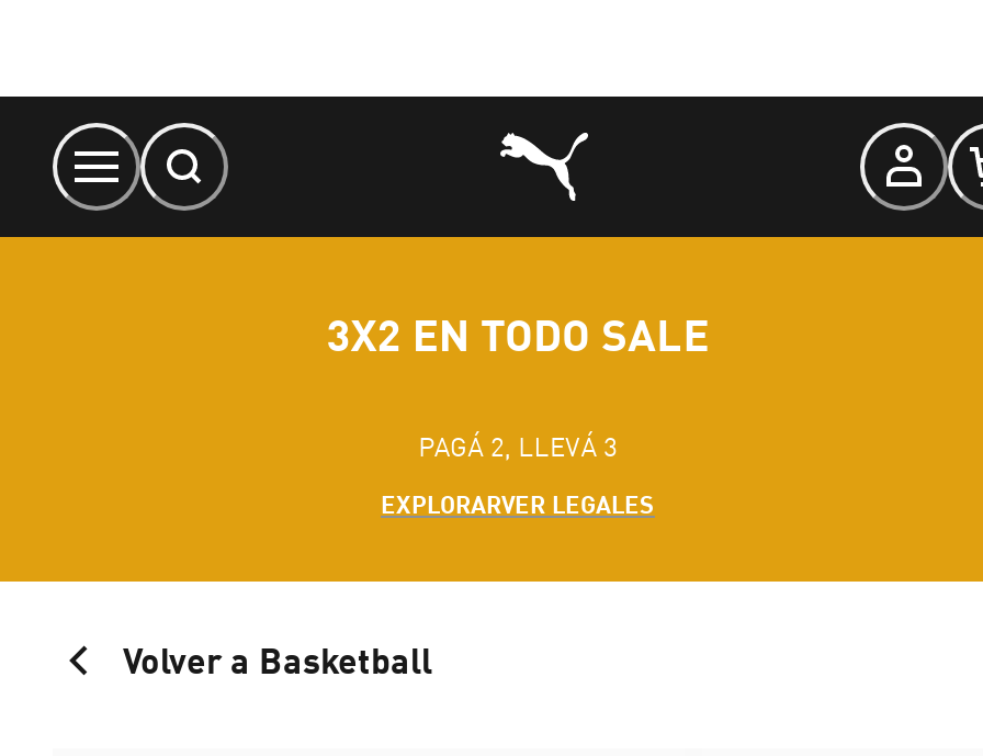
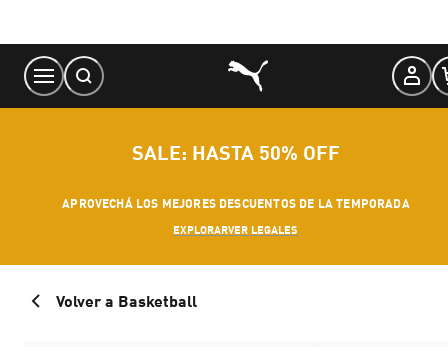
- 3X2 EN TODO SALE
+ SALE: HASTA 50% OFF

- PAGÁ 2, LLEVÁ 3
+ APROVECHÁ LOS MEJORES DESCUENTOS DE LA TEMPORADA
